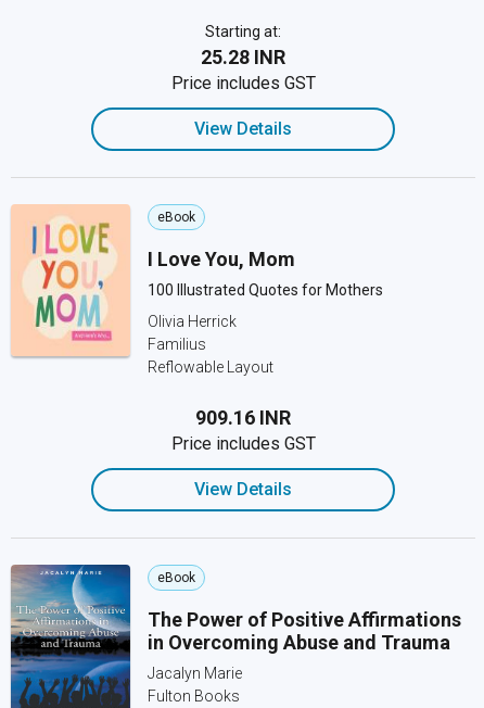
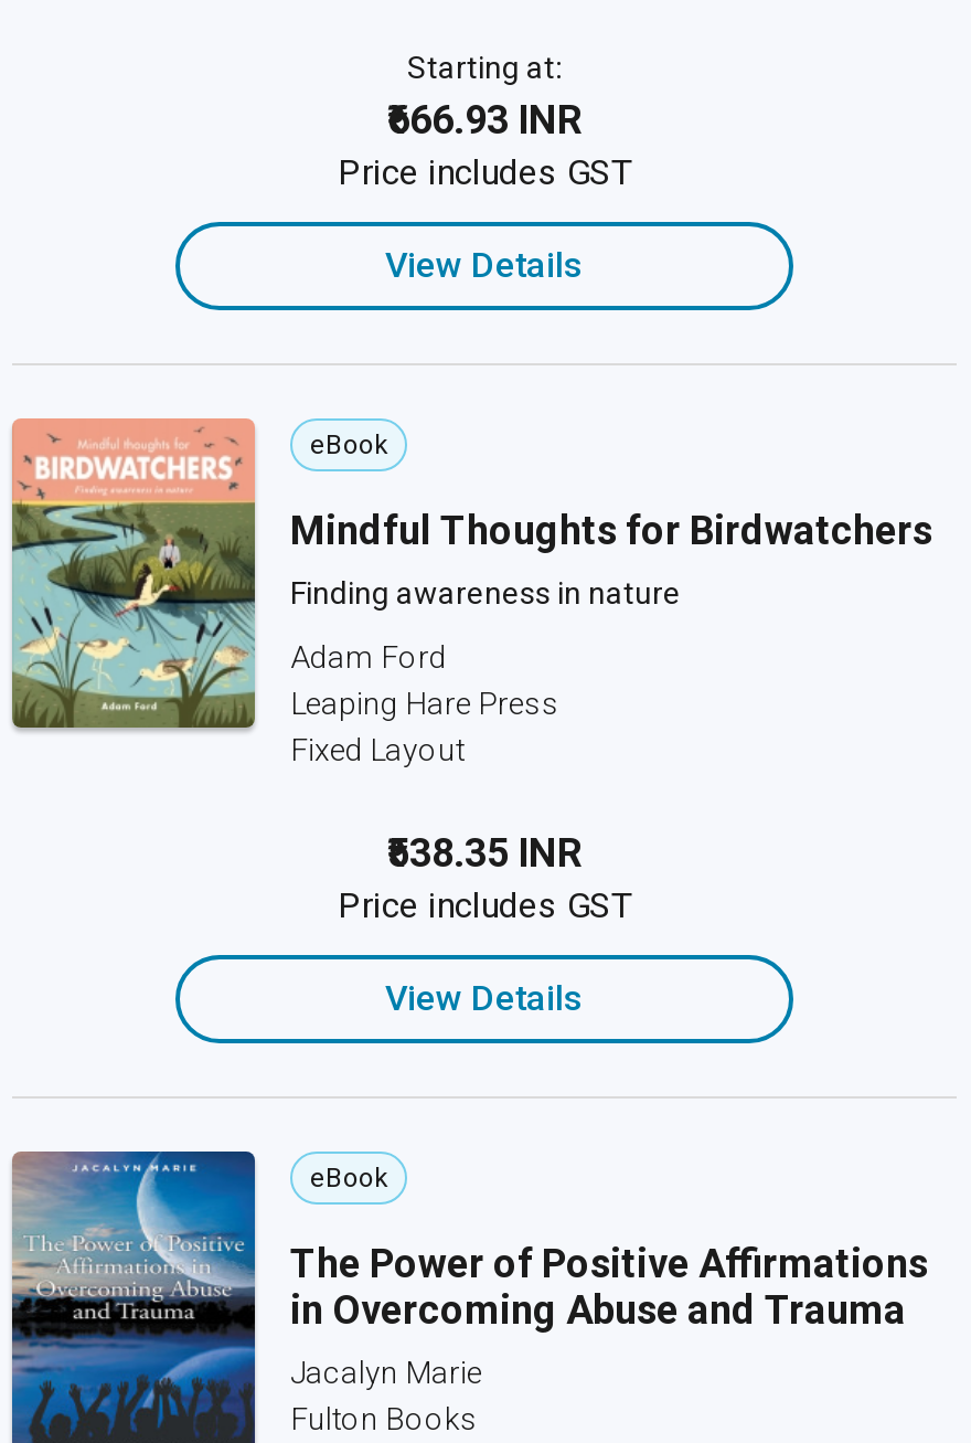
- ₹25.28 INR
+ ₹666.93 INR

- [image]
- I Love You, Mom
+ [image]
+ Mindful Thoughts for Birdwatchers

- 100 Illustrated Quotes for Mothers
+ Finding awareness in nature

- Olivia Herrick
- Familius
- Reflowable Layout
+ Adam Ford
+ Leaping Hare Press
+ Fixed Layout

- ₹909.16 INR
+ ₹538.35 INR
